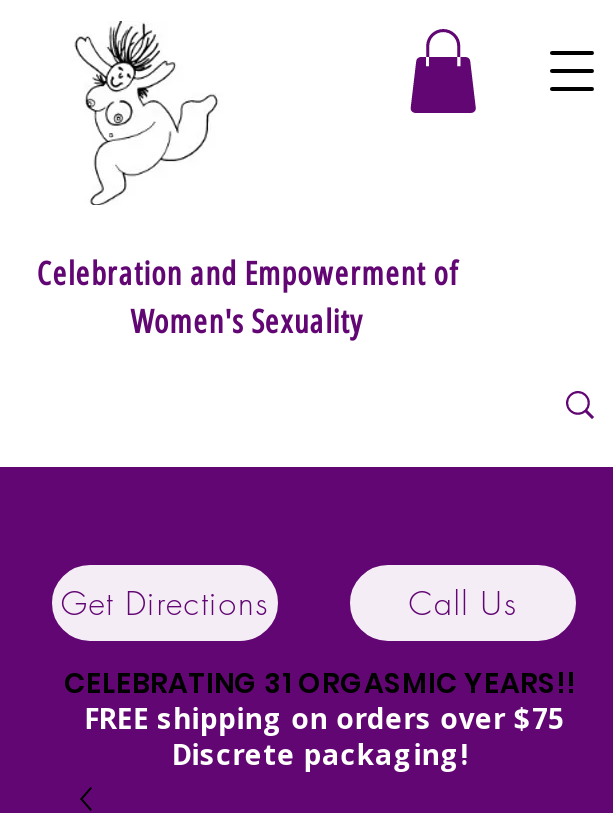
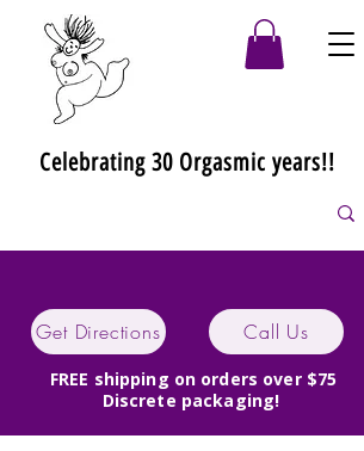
- Celebration and Empowerment of
- Women's Sexuality
+ Celebrating 30 Orgasmic years!!

- CELEBRATING 31 ORGASMIC YEARS!!
